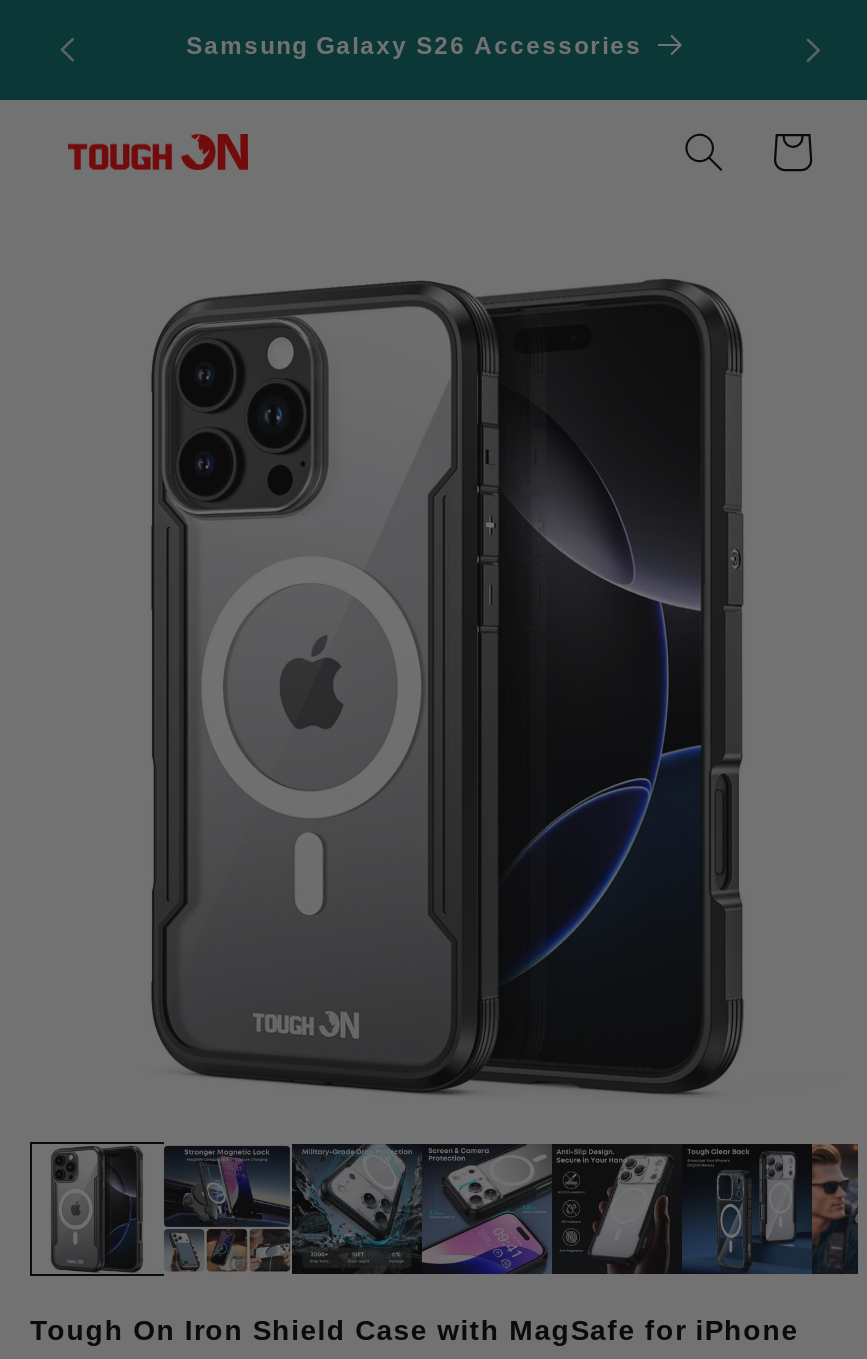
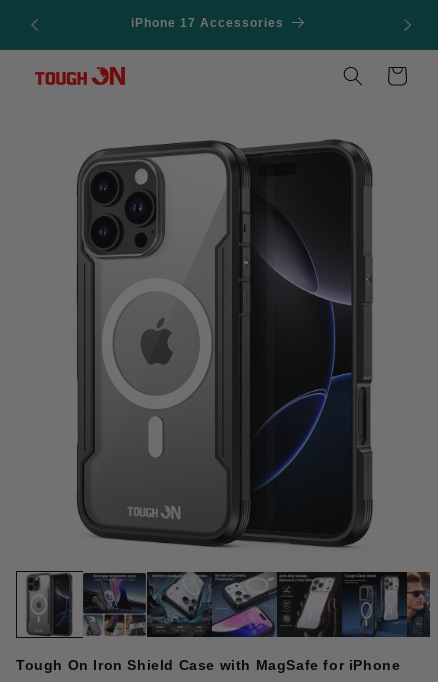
- Samsung Galaxy S26 Accessories
+ iPhone 17 Accessories
